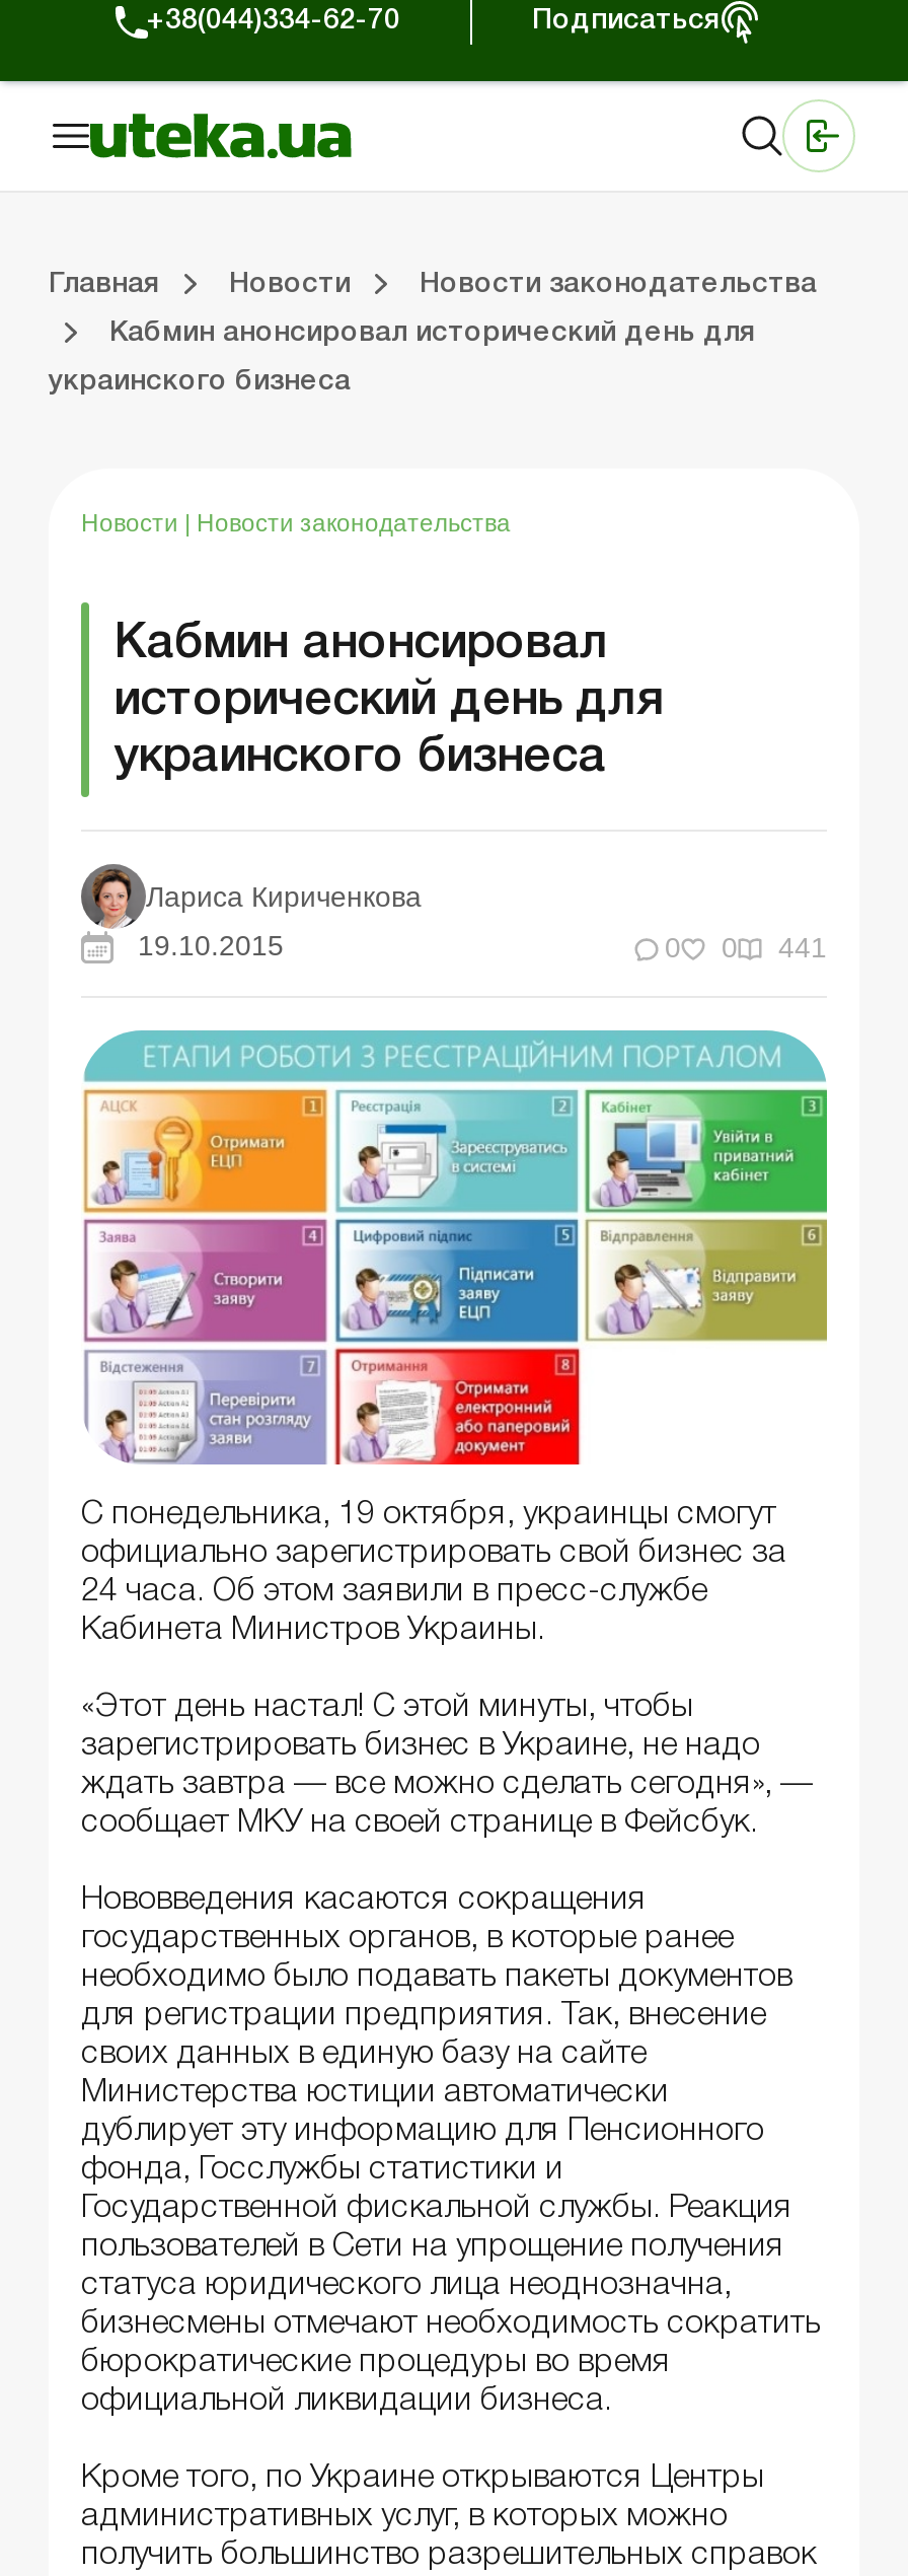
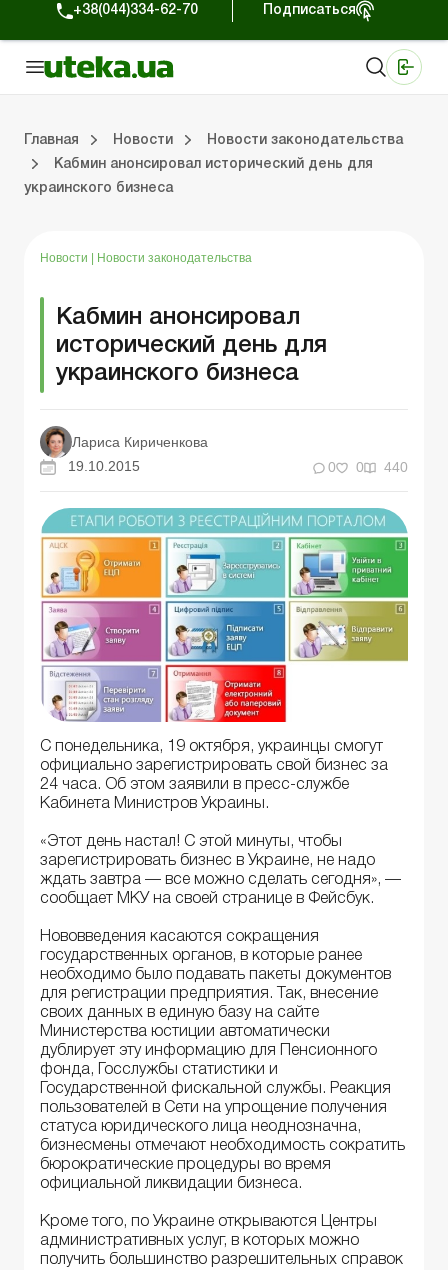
- 441
+ 440
